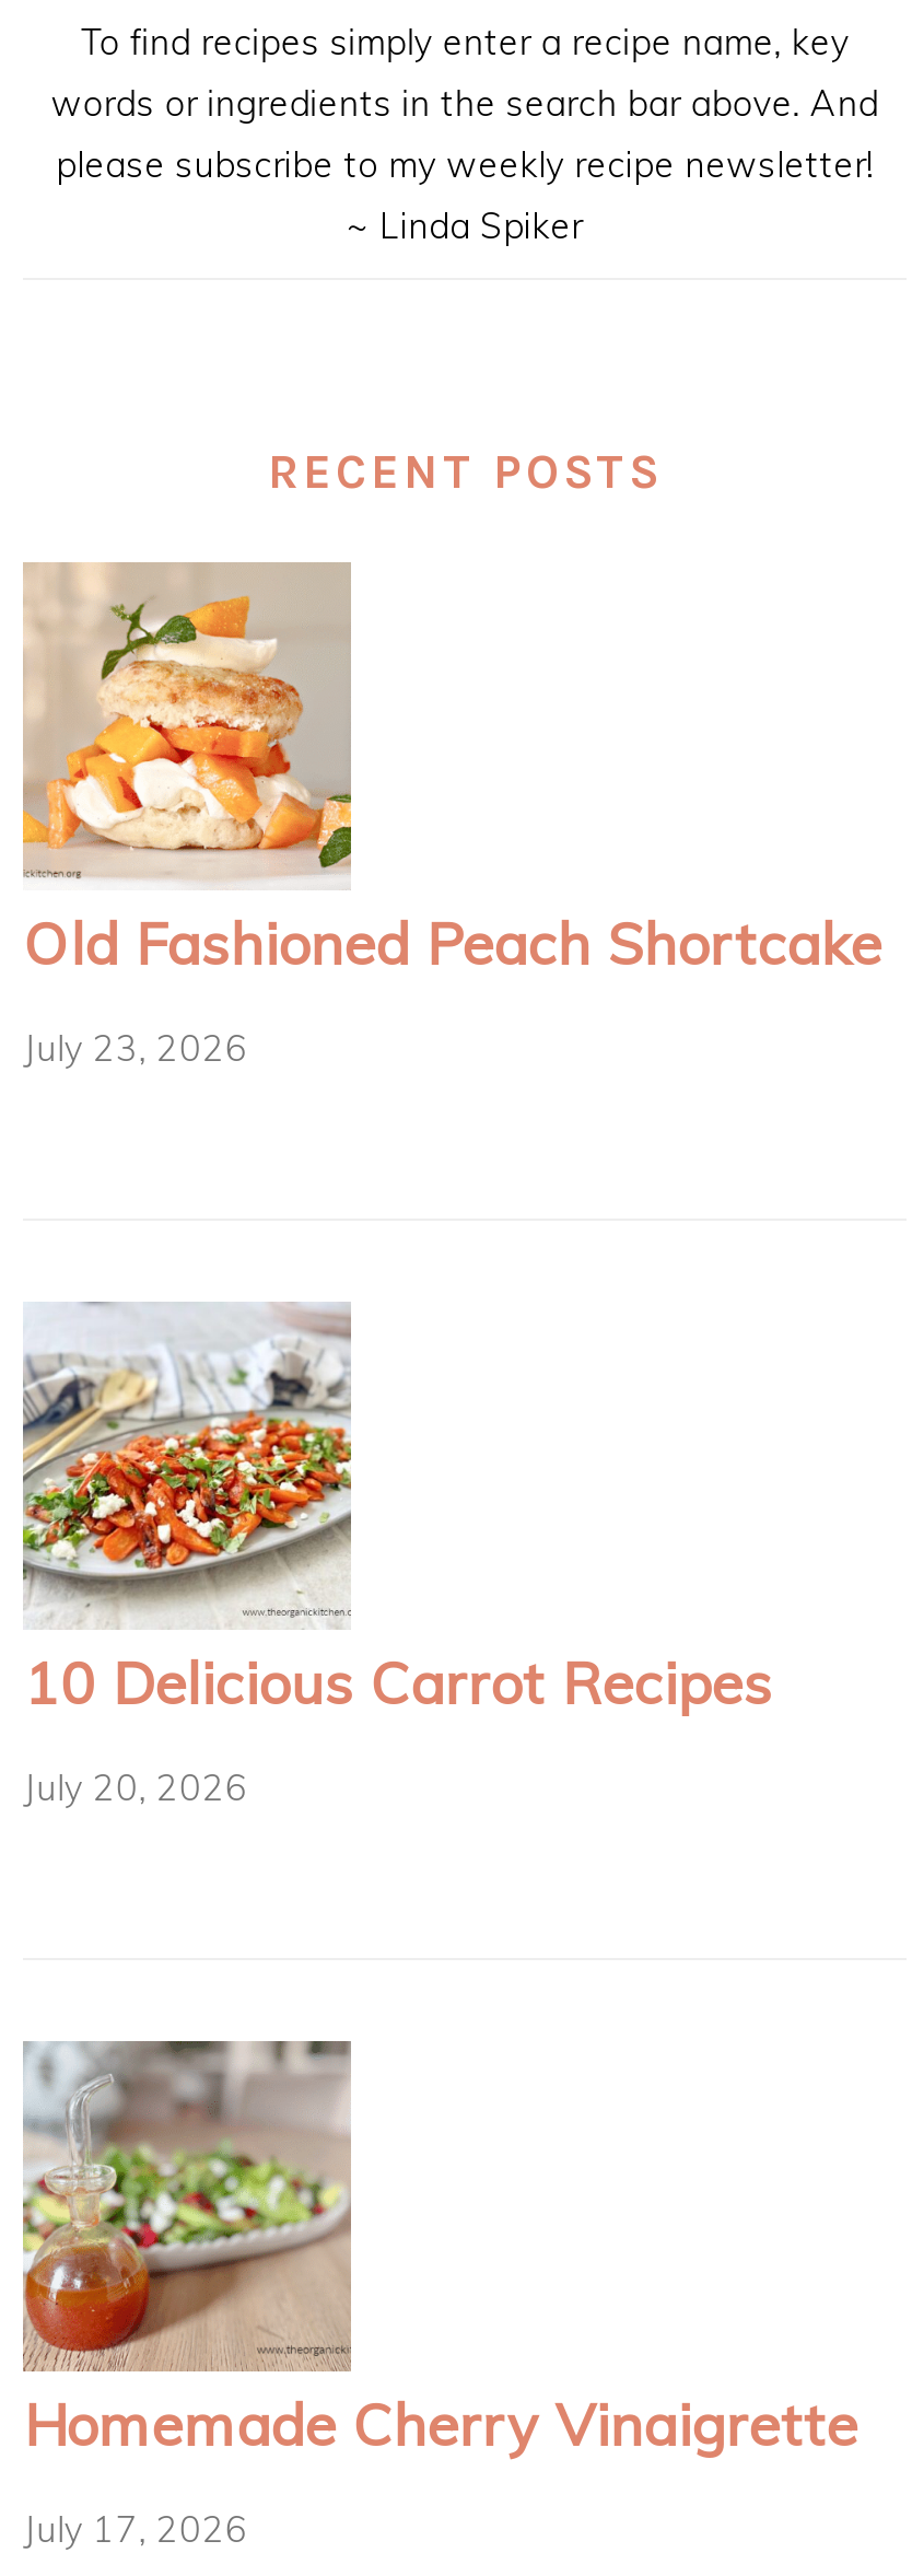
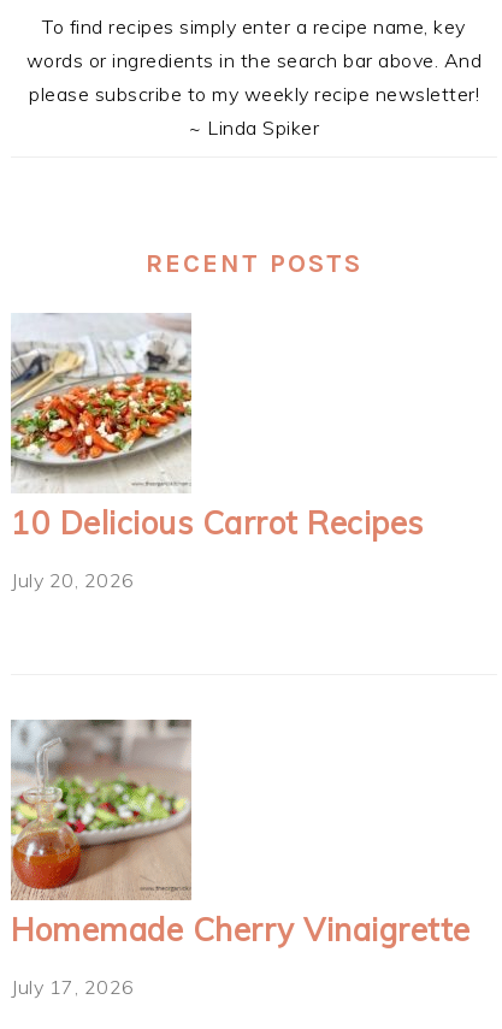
- [image]
- Old Fashioned Peach Shortcake
- July 23, 2026
